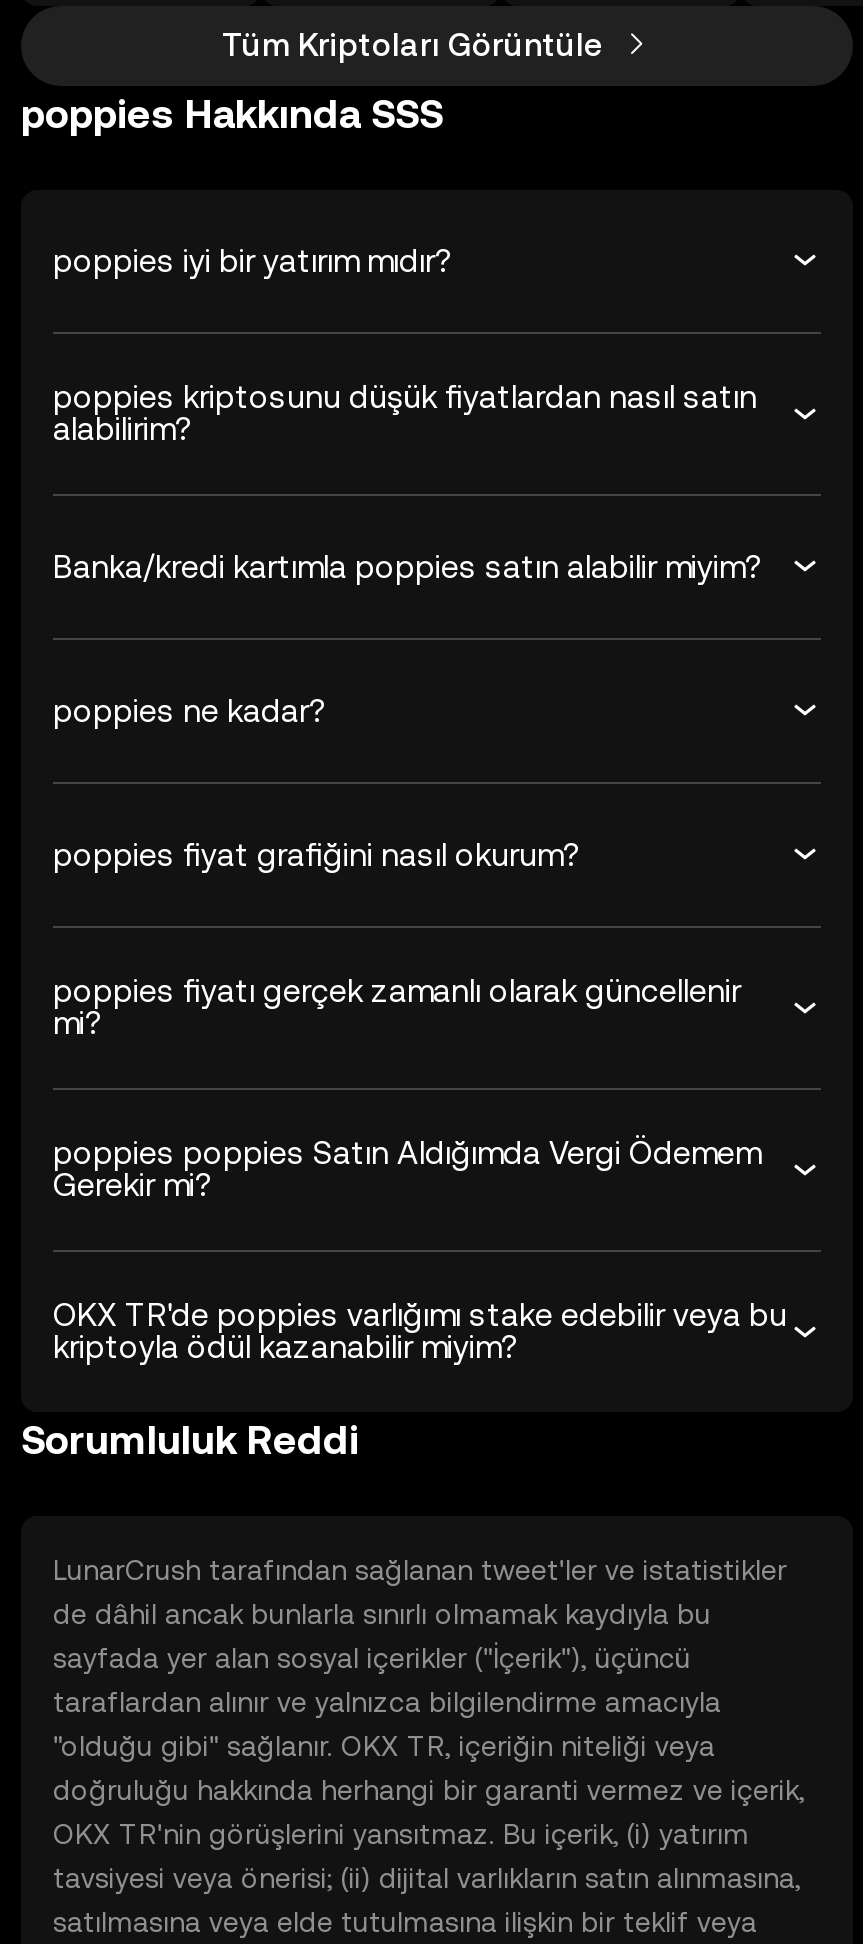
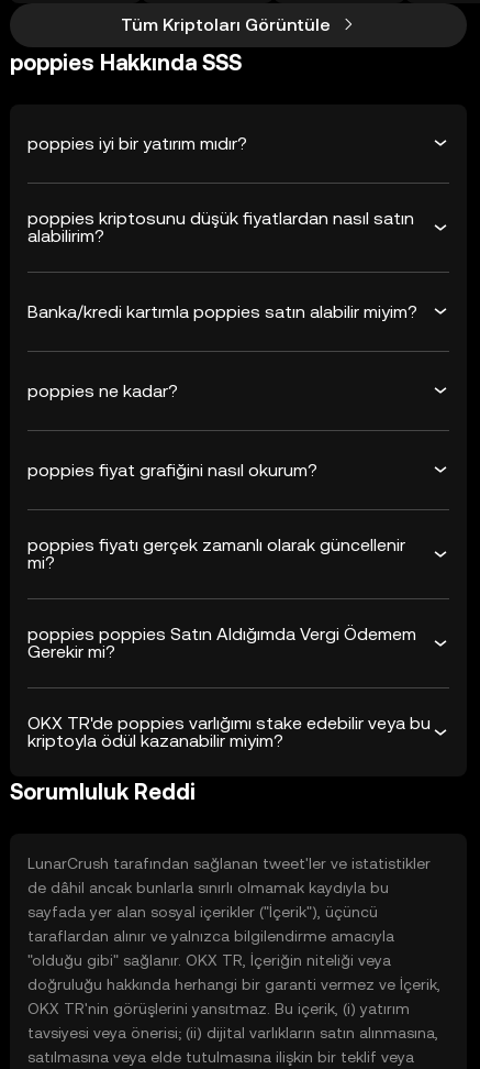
- "olduğu gibi" sağlanır. OKX TR, içeriğin niteliği veya
+ "olduğu gibi" sağlanır. OKX TR, İçeriğin niteliği veya

- doğruluğu hakkında herhangi bir garanti vermez ve içerik,
+ doğruluğu hakkında herhangi bir garanti vermez ve İçerik,
